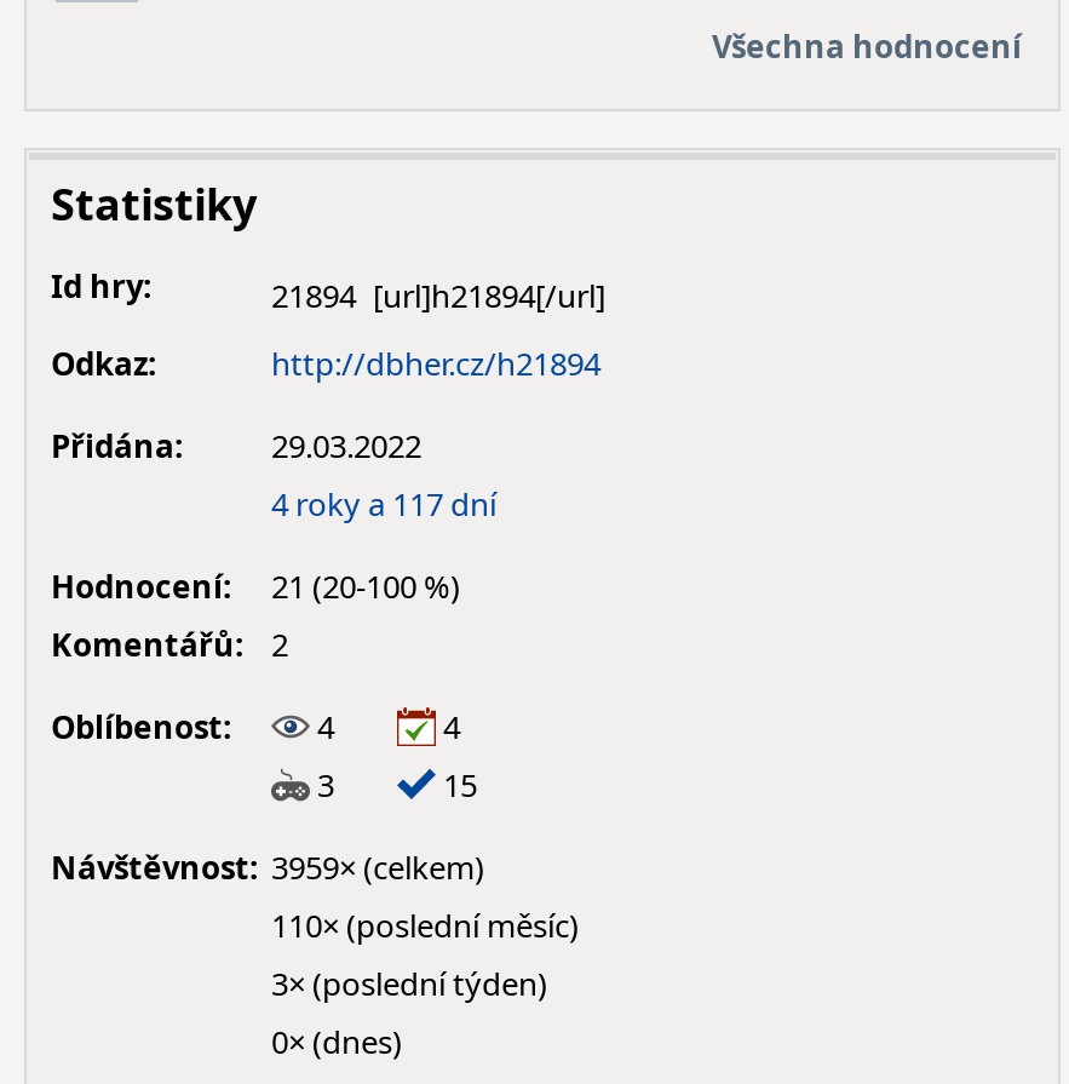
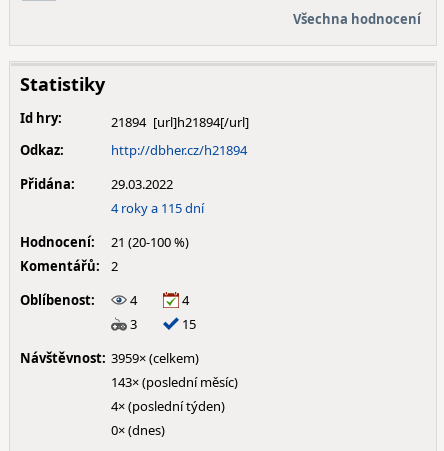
- 4 roky a 117 dní
+ 4 roky a 115 dní

- 110× (poslední měsíc)
+ 143× (poslední měsíc)

- 3× (poslední týden)
+ 4× (poslední týden)
